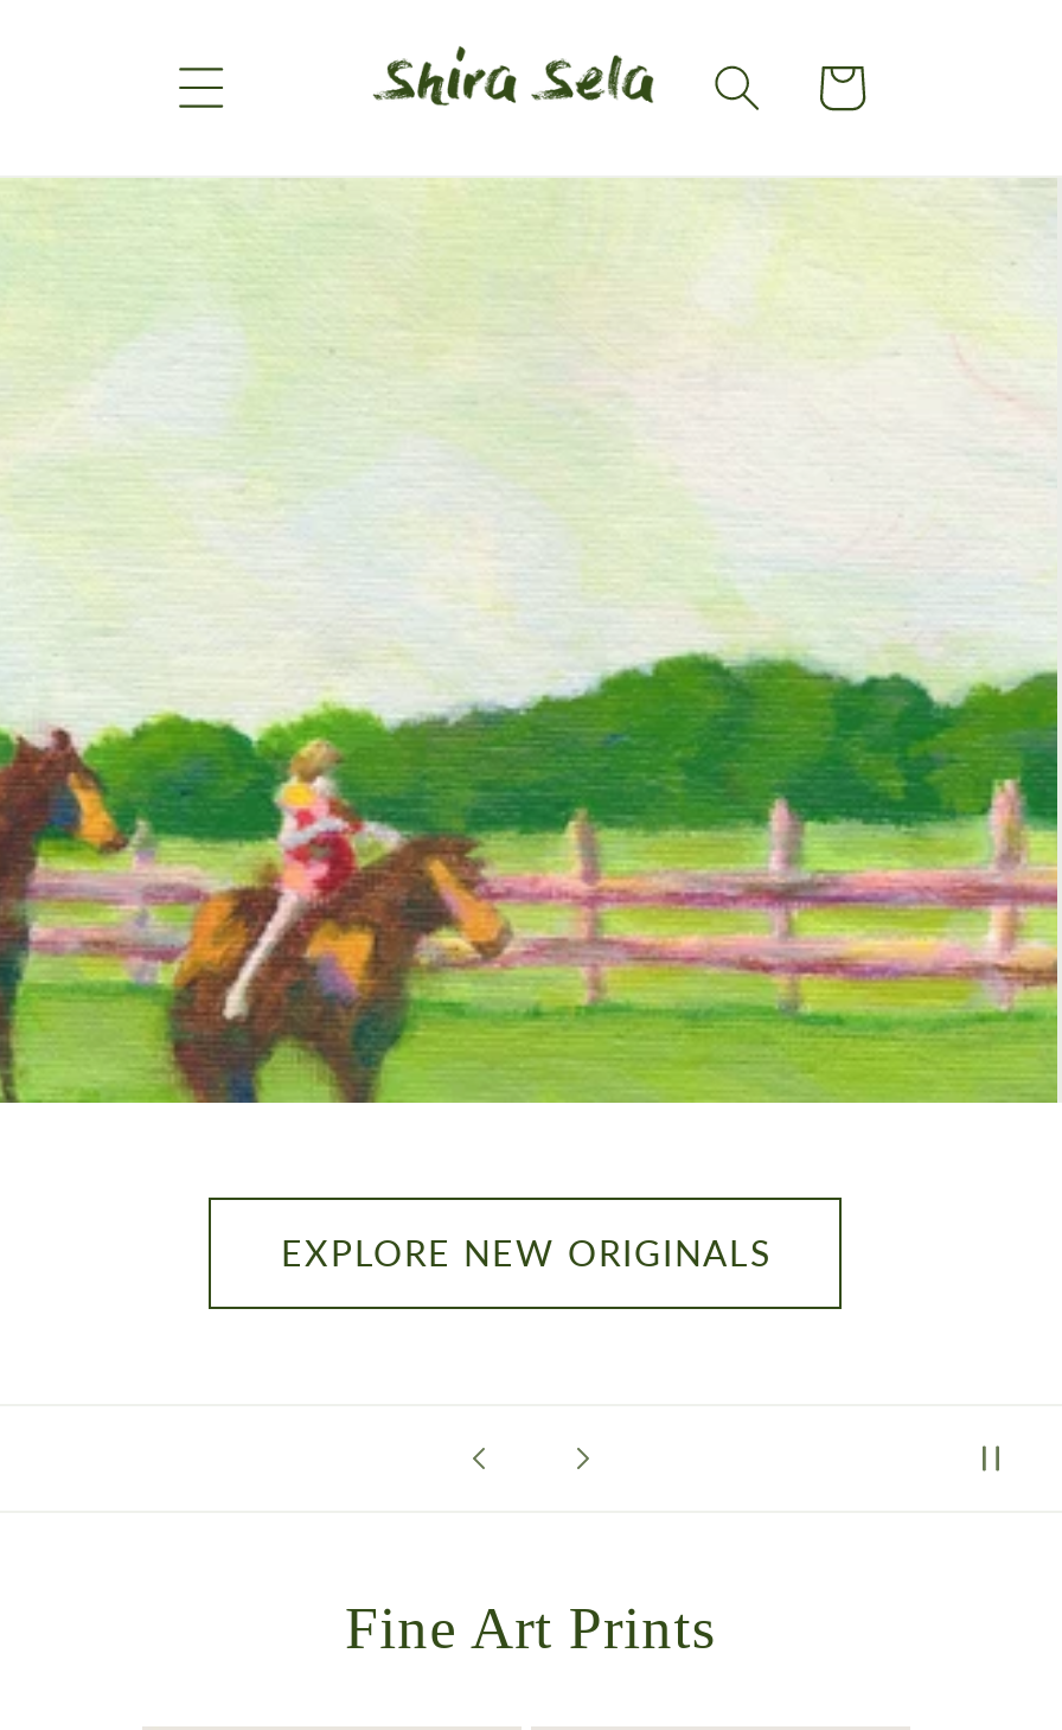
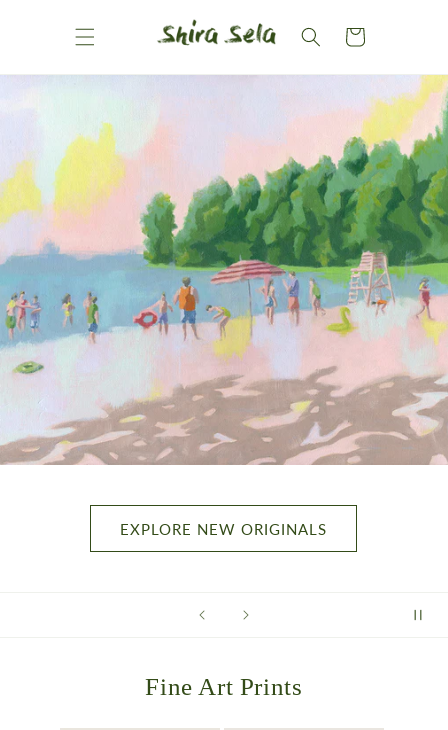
- [image]
+ [image]
